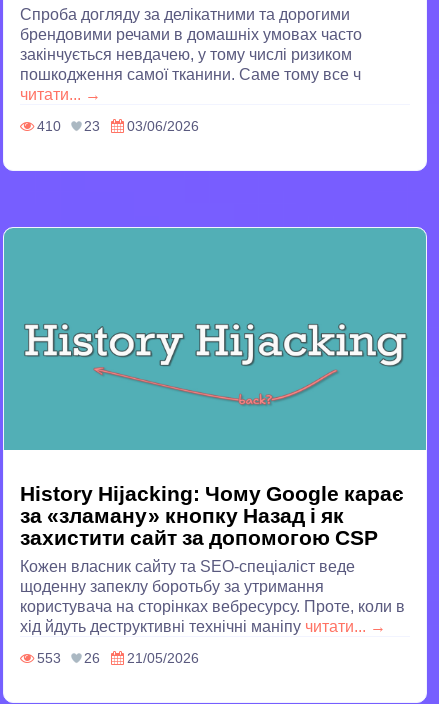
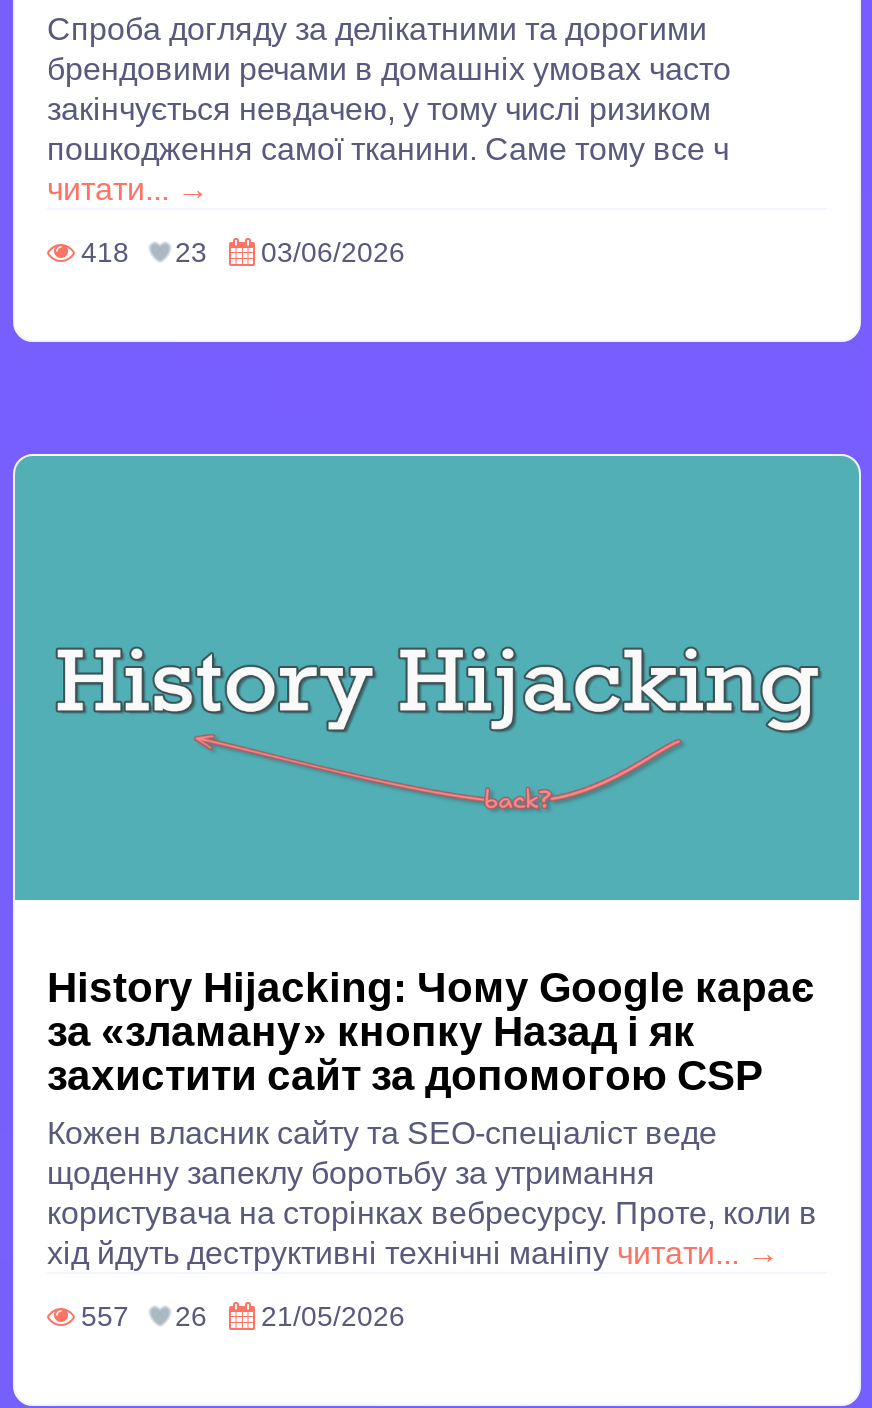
- 410 23 03/06/2026
+ 418 23 03/06/2026

- 553 26 21/05/2026
+ 557 26 21/05/2026
